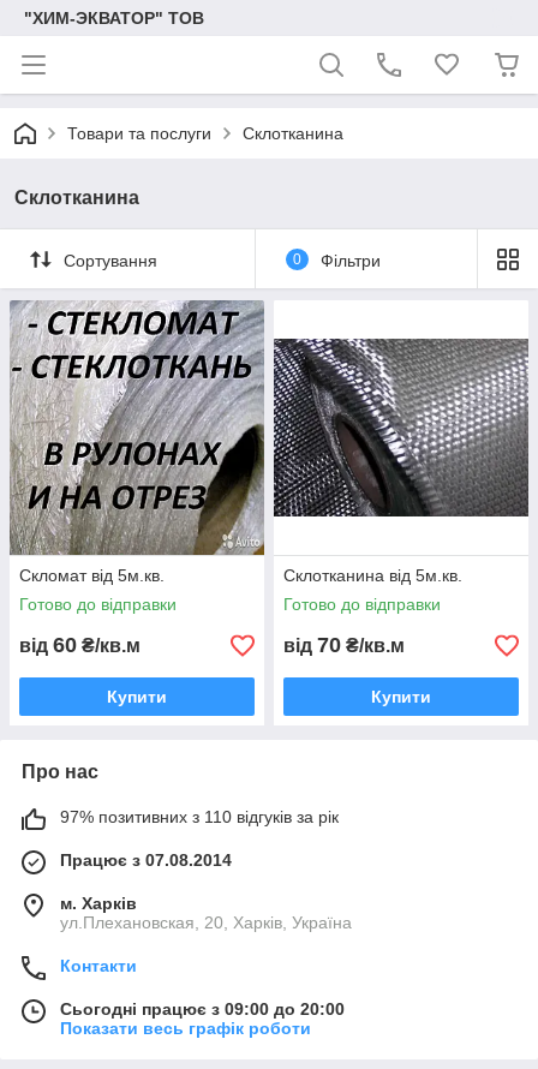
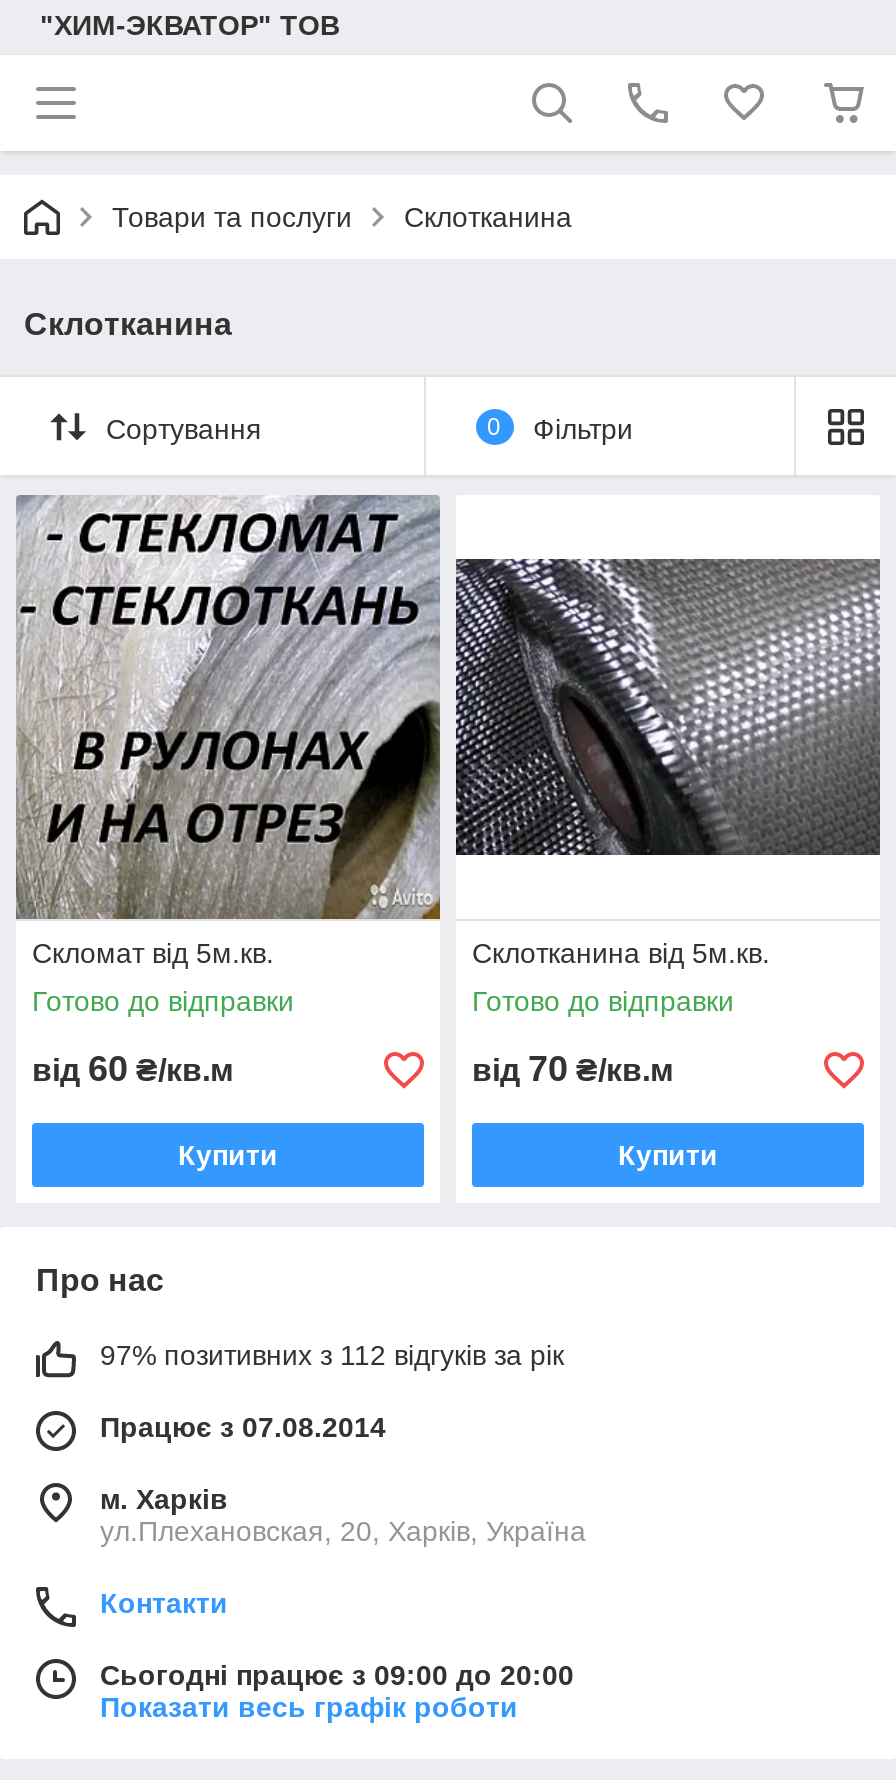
- 97% позитивних з 110 відгуків за рік
+ 97% позитивних з 112 відгуків за рік
